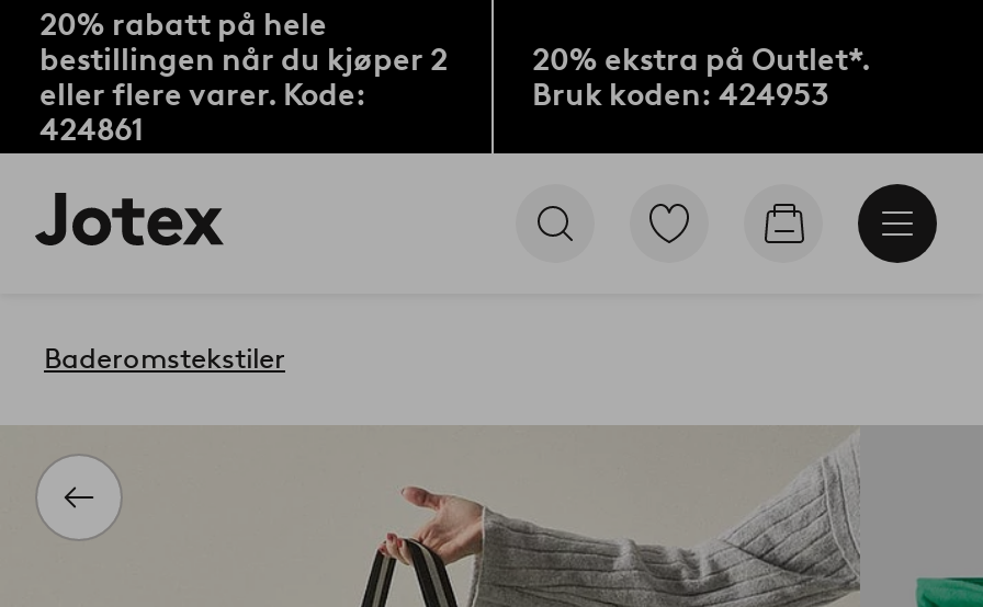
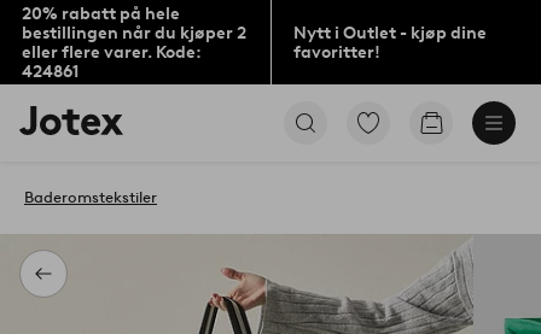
- 20% ekstra på Outlet*.
- Bruk koden: 424953
+ Nytt i Outlet - kjøp dine
+ favoritter!
